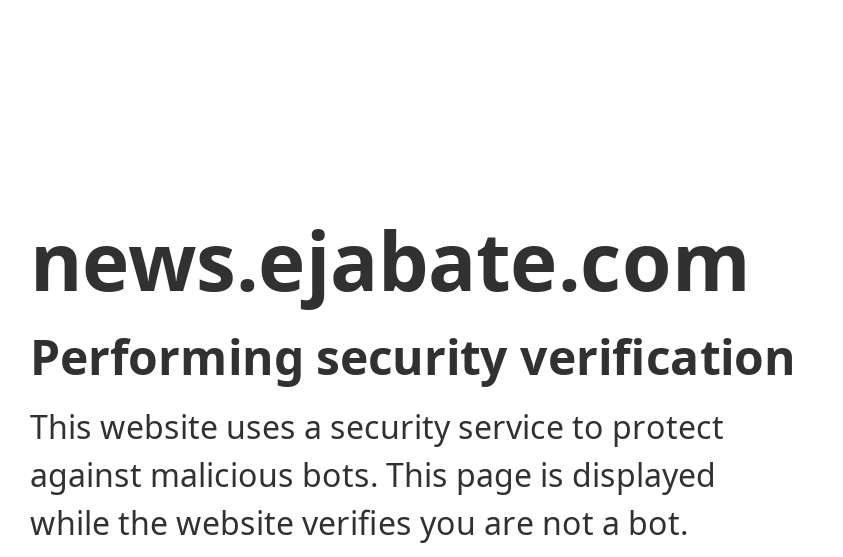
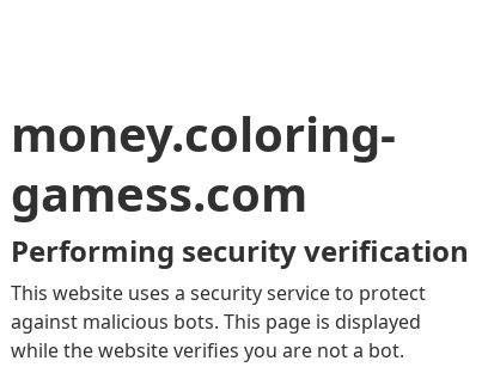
- news.ejabate.com
+ money.coloring-
+ gamess.com
